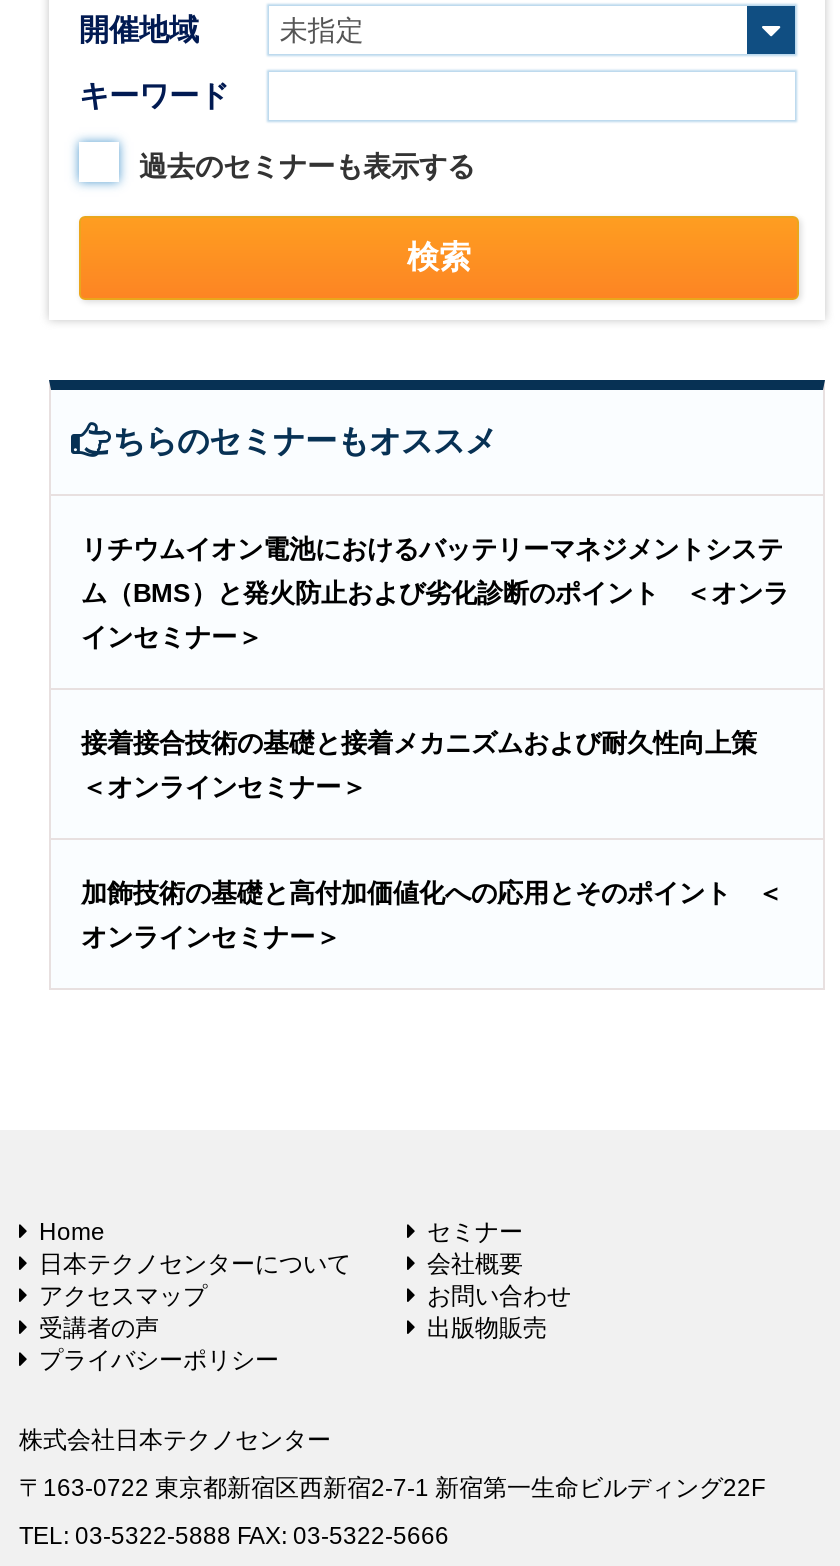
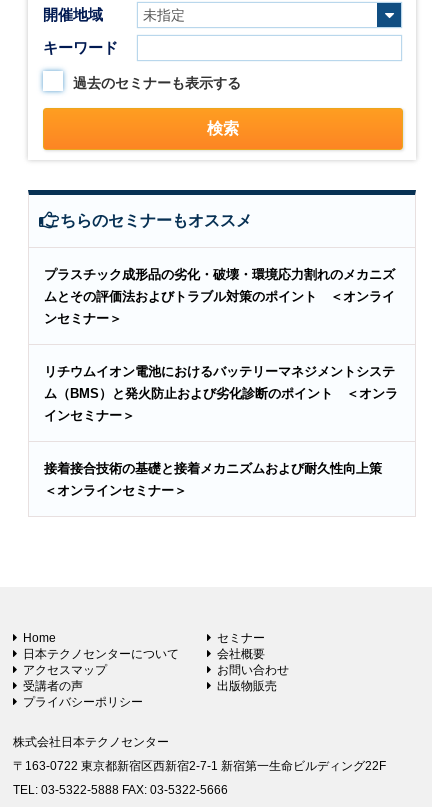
+ プラスチック成形品の劣化・破壊・環境応力割れのメカニズ
+ ムとその評価法およびトラブル対策のポイント ＜オンライ
+ ンセミナー＞

moved down: リチウムイオン電池におけるバッテリーマネジメントシステ | ム（BMS）と発火防止および劣化診断のポイント ＜オンラ | インセミナー＞ | 接着接合技術の基礎と接着メカニズムおよび耐久性向上策 | ＜オンラインセミナー＞

- 加飾技術の基礎と高付加価値化への応用とそのポイント ＜
- オンラインセミナー＞
